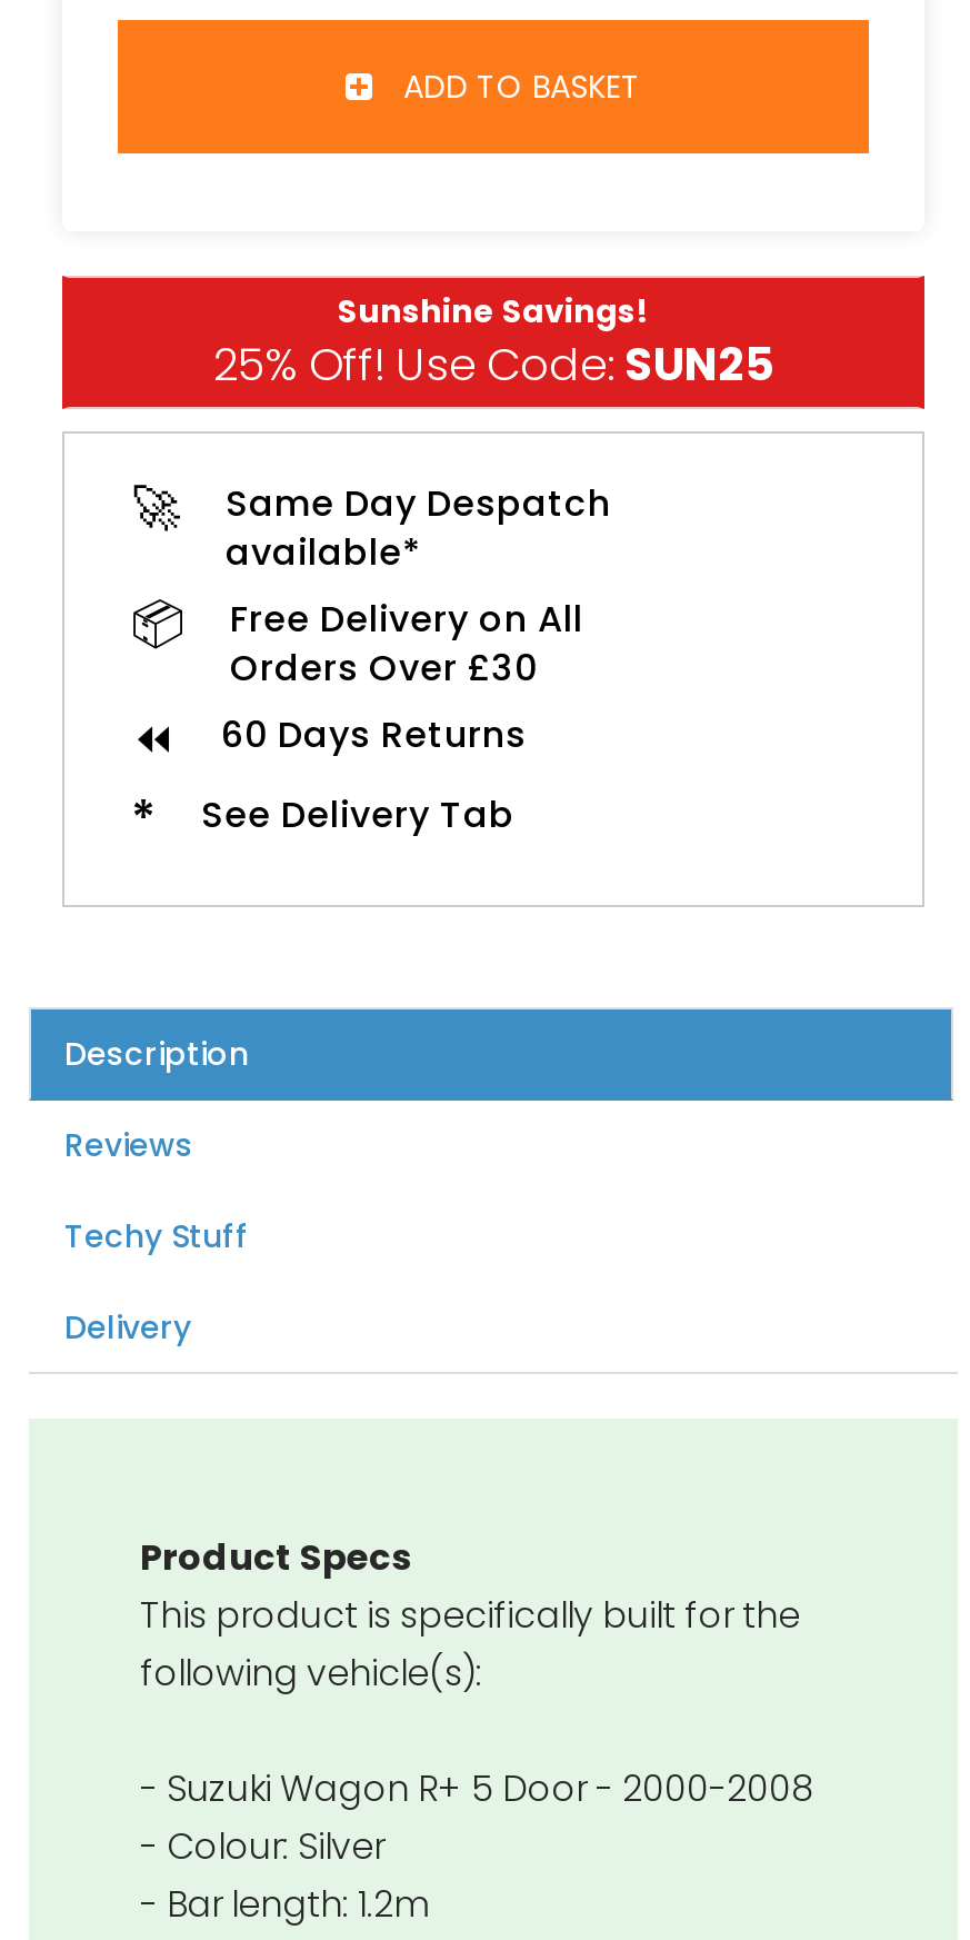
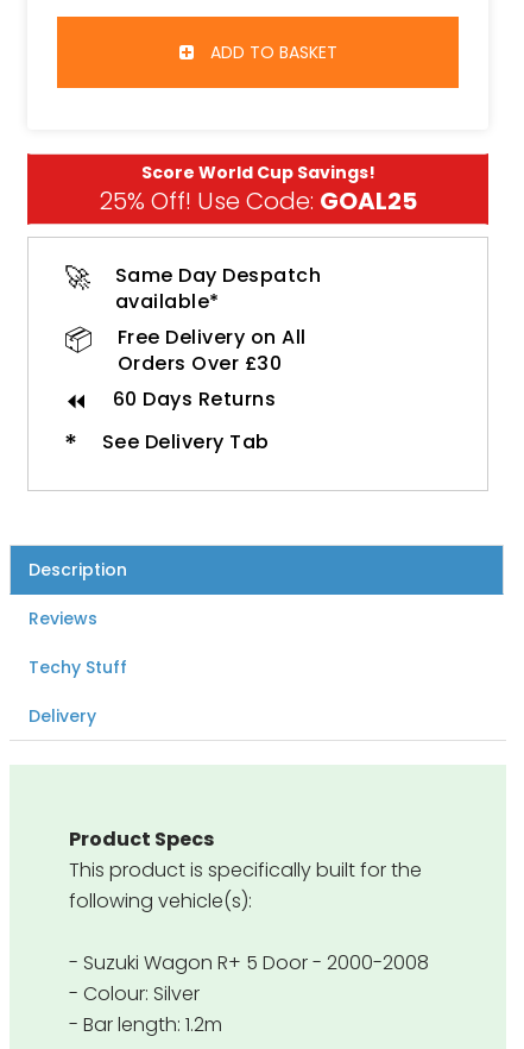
- Sunshine Savings!
- 25% Off! Use Code: SUN25
+ Score World Cup Savings!
+ 25% Off! Use Code: GOAL25
